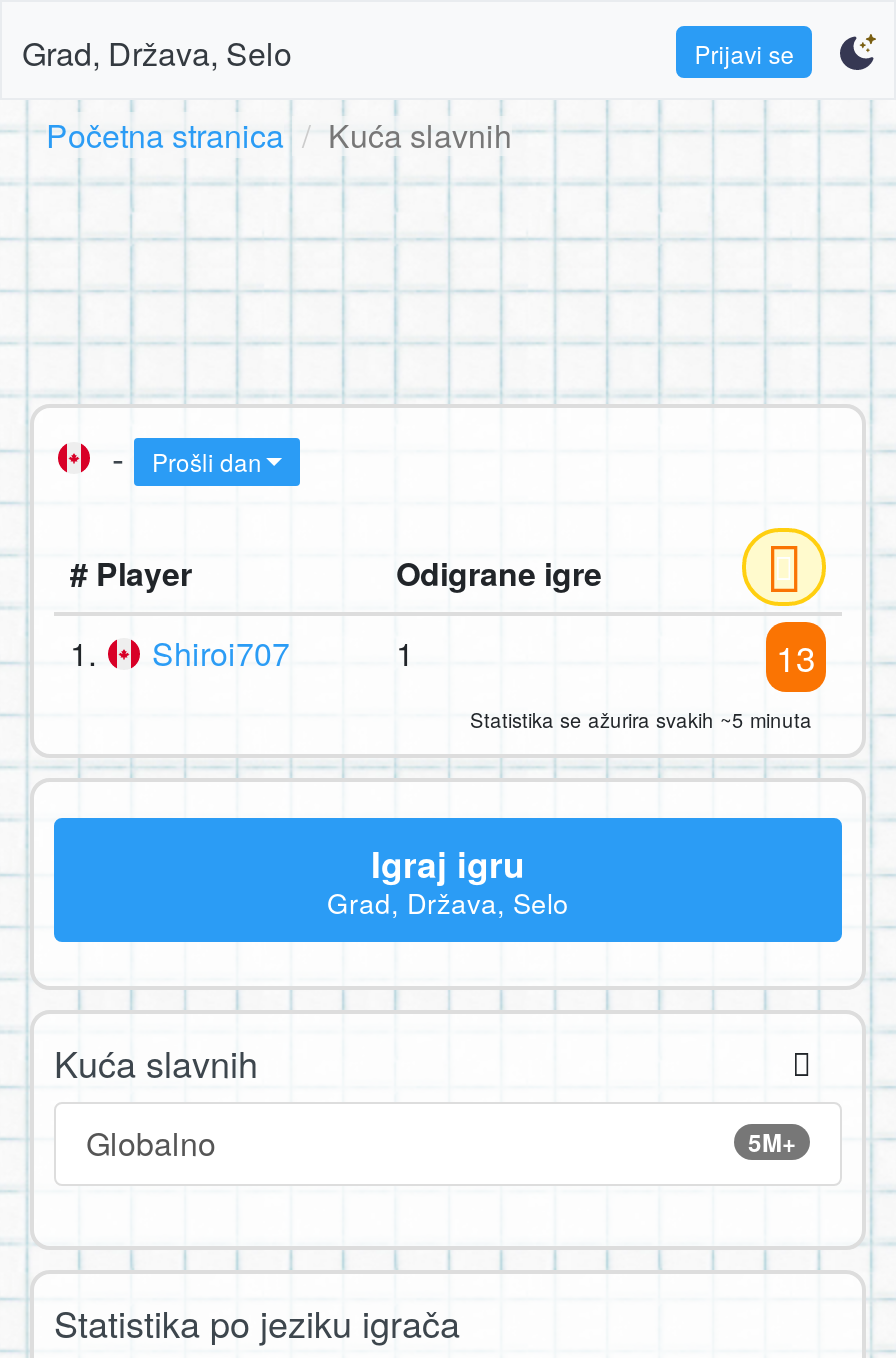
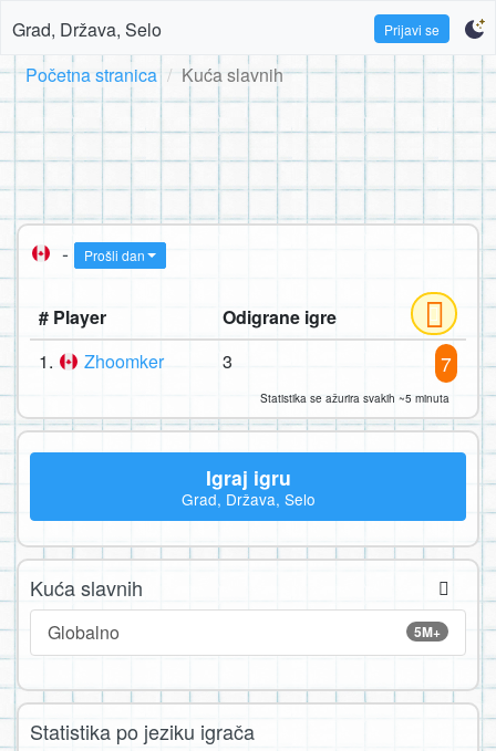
- Shiroi707
- 1
- 13
+ Zhoomker
+ 3
+ 7
